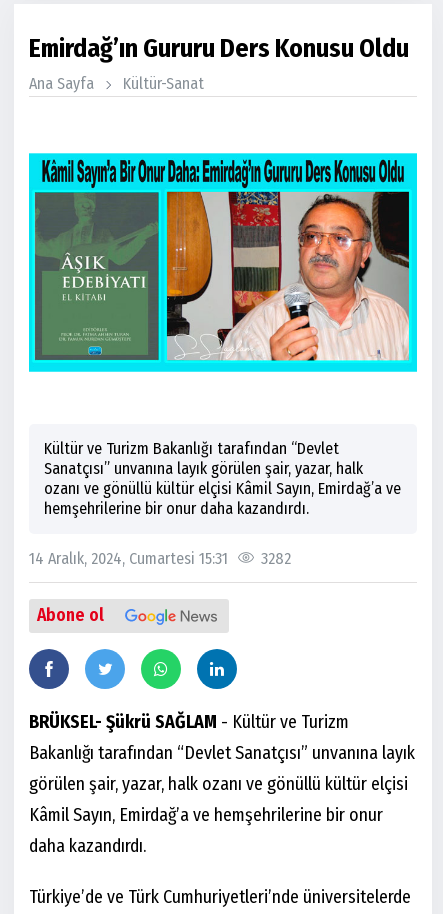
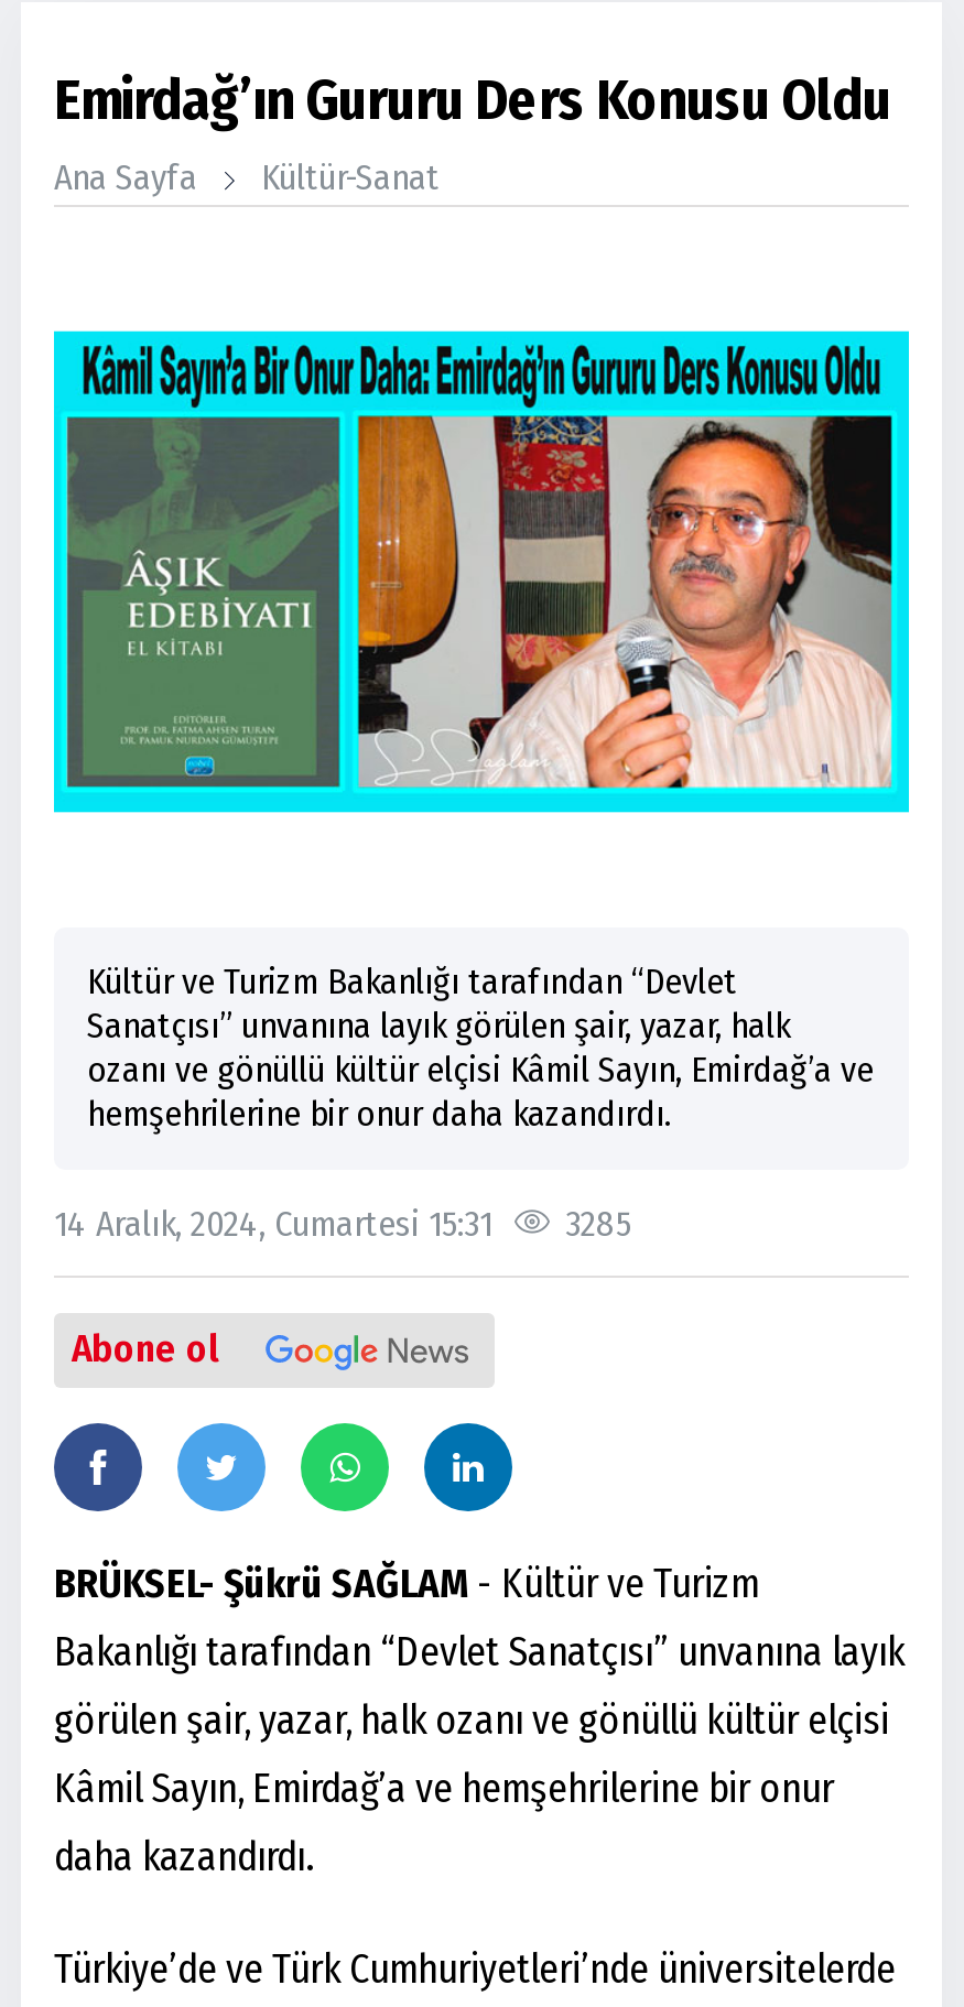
- 14 Aralık, 2024, Cumartesi 15:31 3282
+ 14 Aralık, 2024, Cumartesi 15:31 3285
